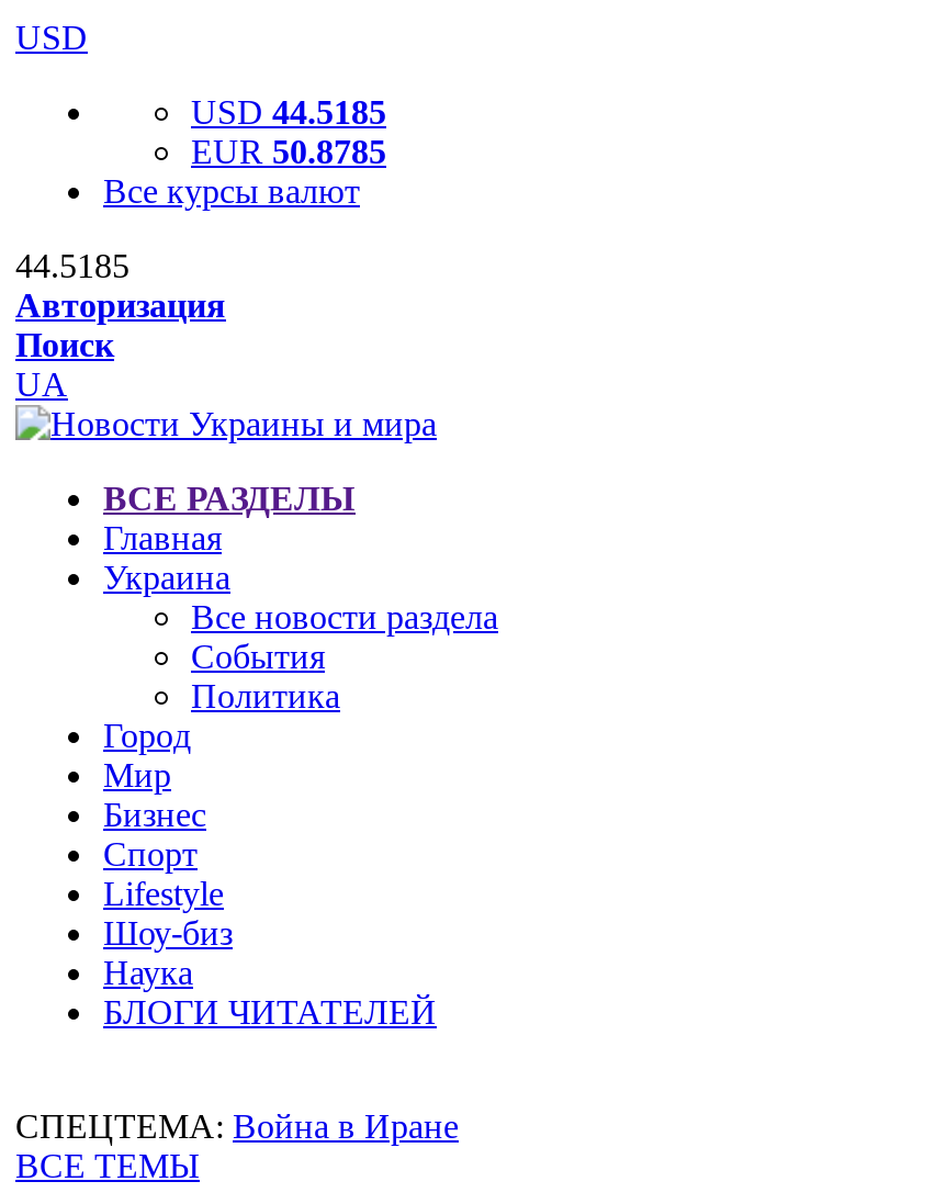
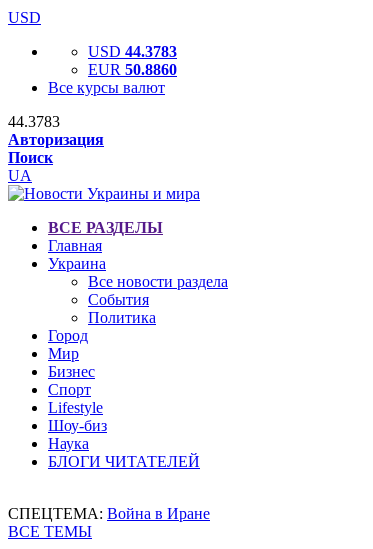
- USD 44.5185
+ USD 44.3783

- EUR 50.8785
+ EUR 50.8860

- 44.5185
+ 44.3783
